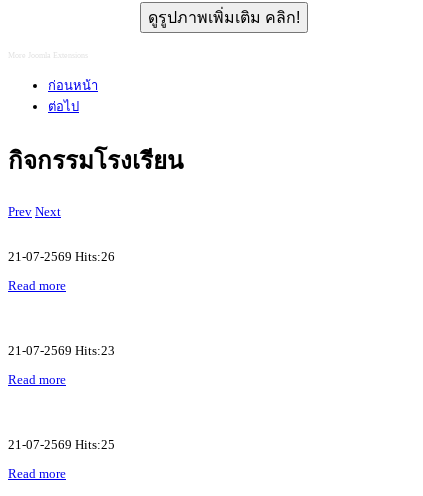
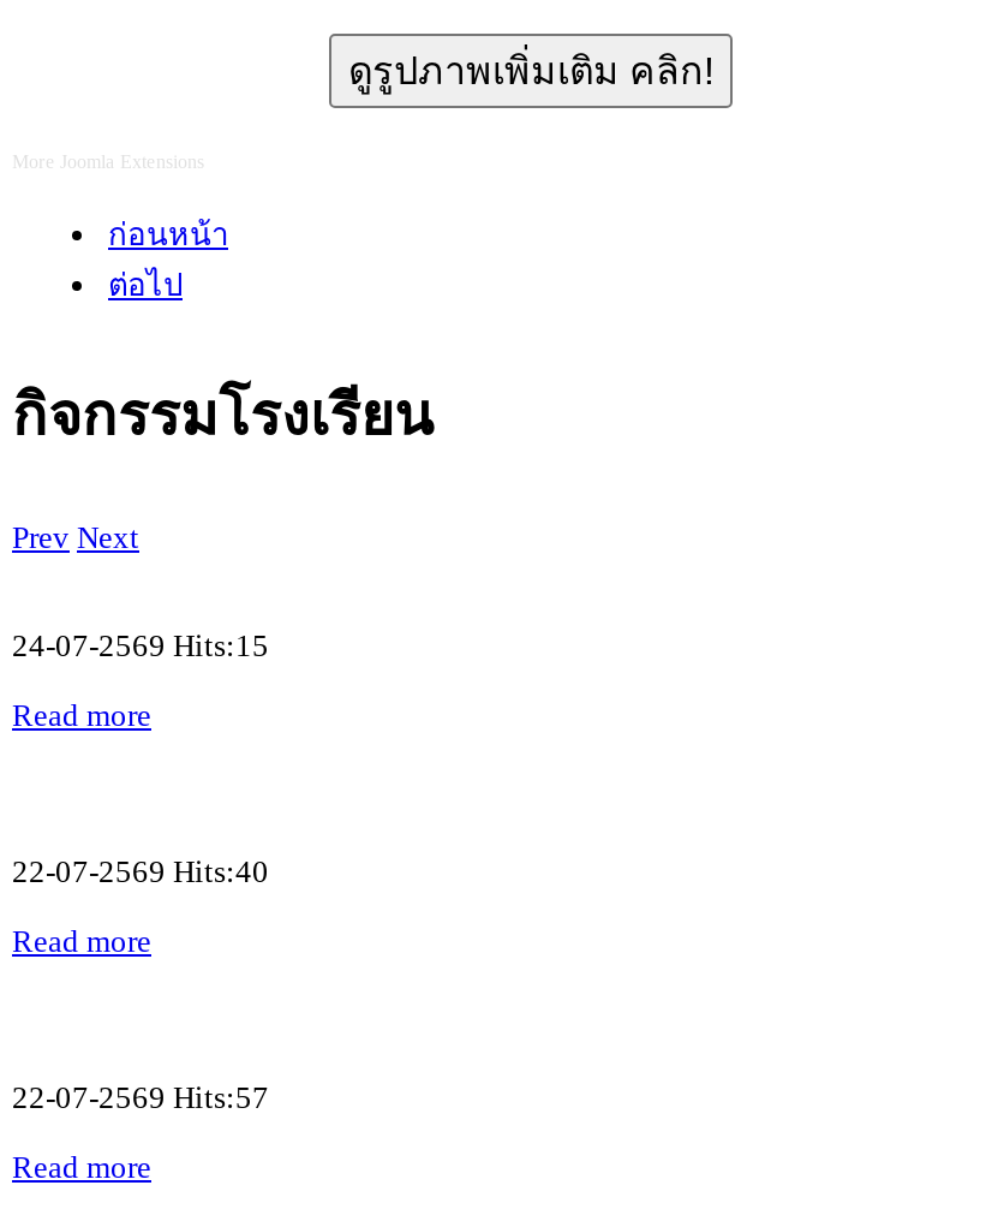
- 21-07-2569 Hits:26
+ 24-07-2569 Hits:15

- 21-07-2569 Hits:23
+ 22-07-2569 Hits:40

- 21-07-2569 Hits:25
+ 22-07-2569 Hits:57
